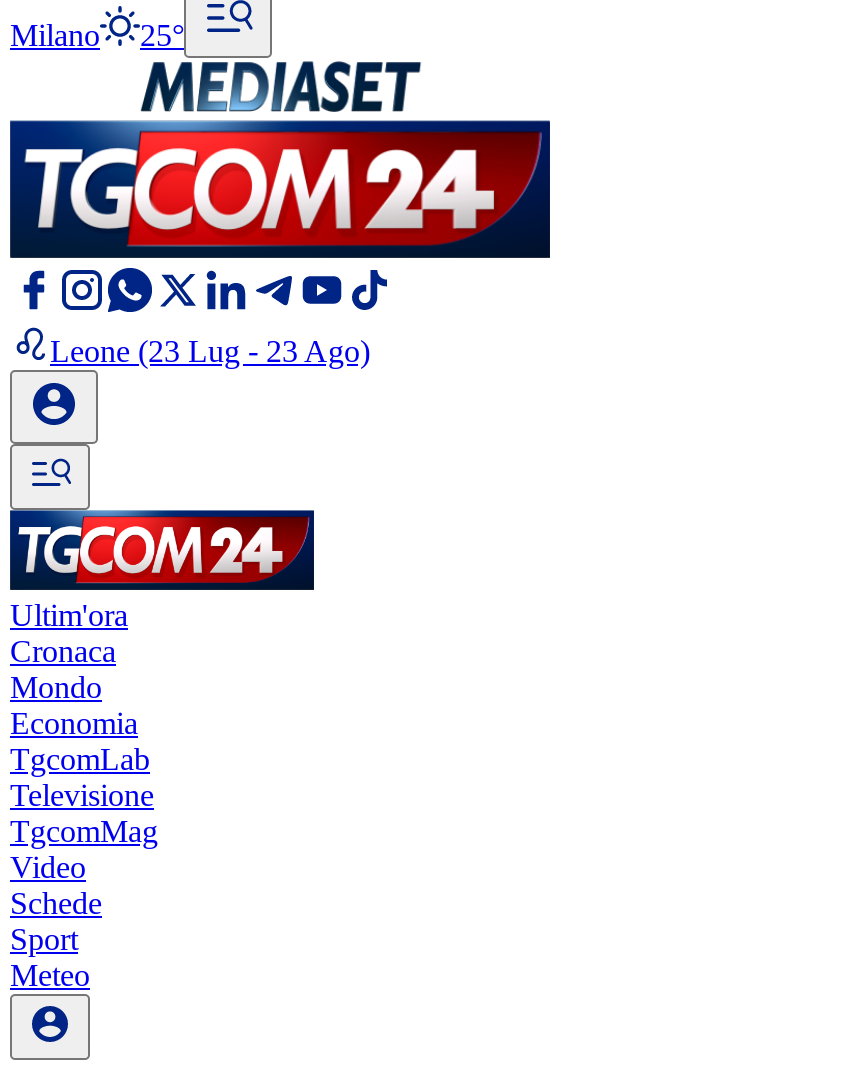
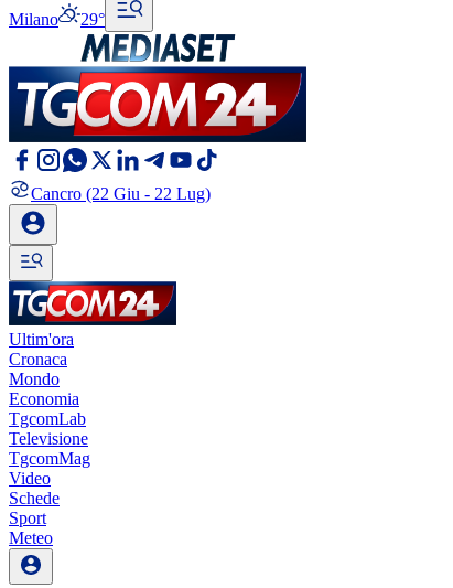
- Milano 25°
+ Milano 29°

- Leone (23 Lug - 23 Ago)
+ Cancro (22 Giu - 22 Lug)
